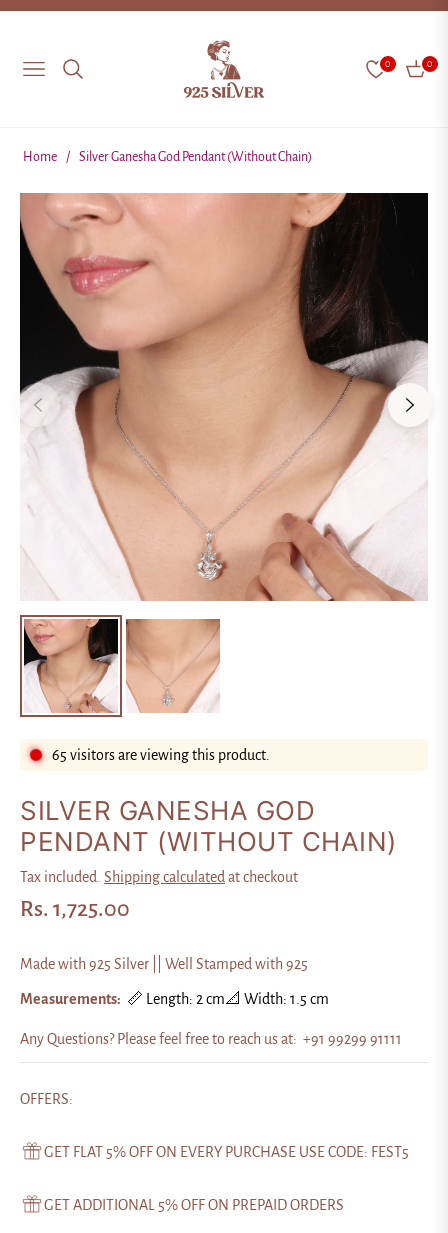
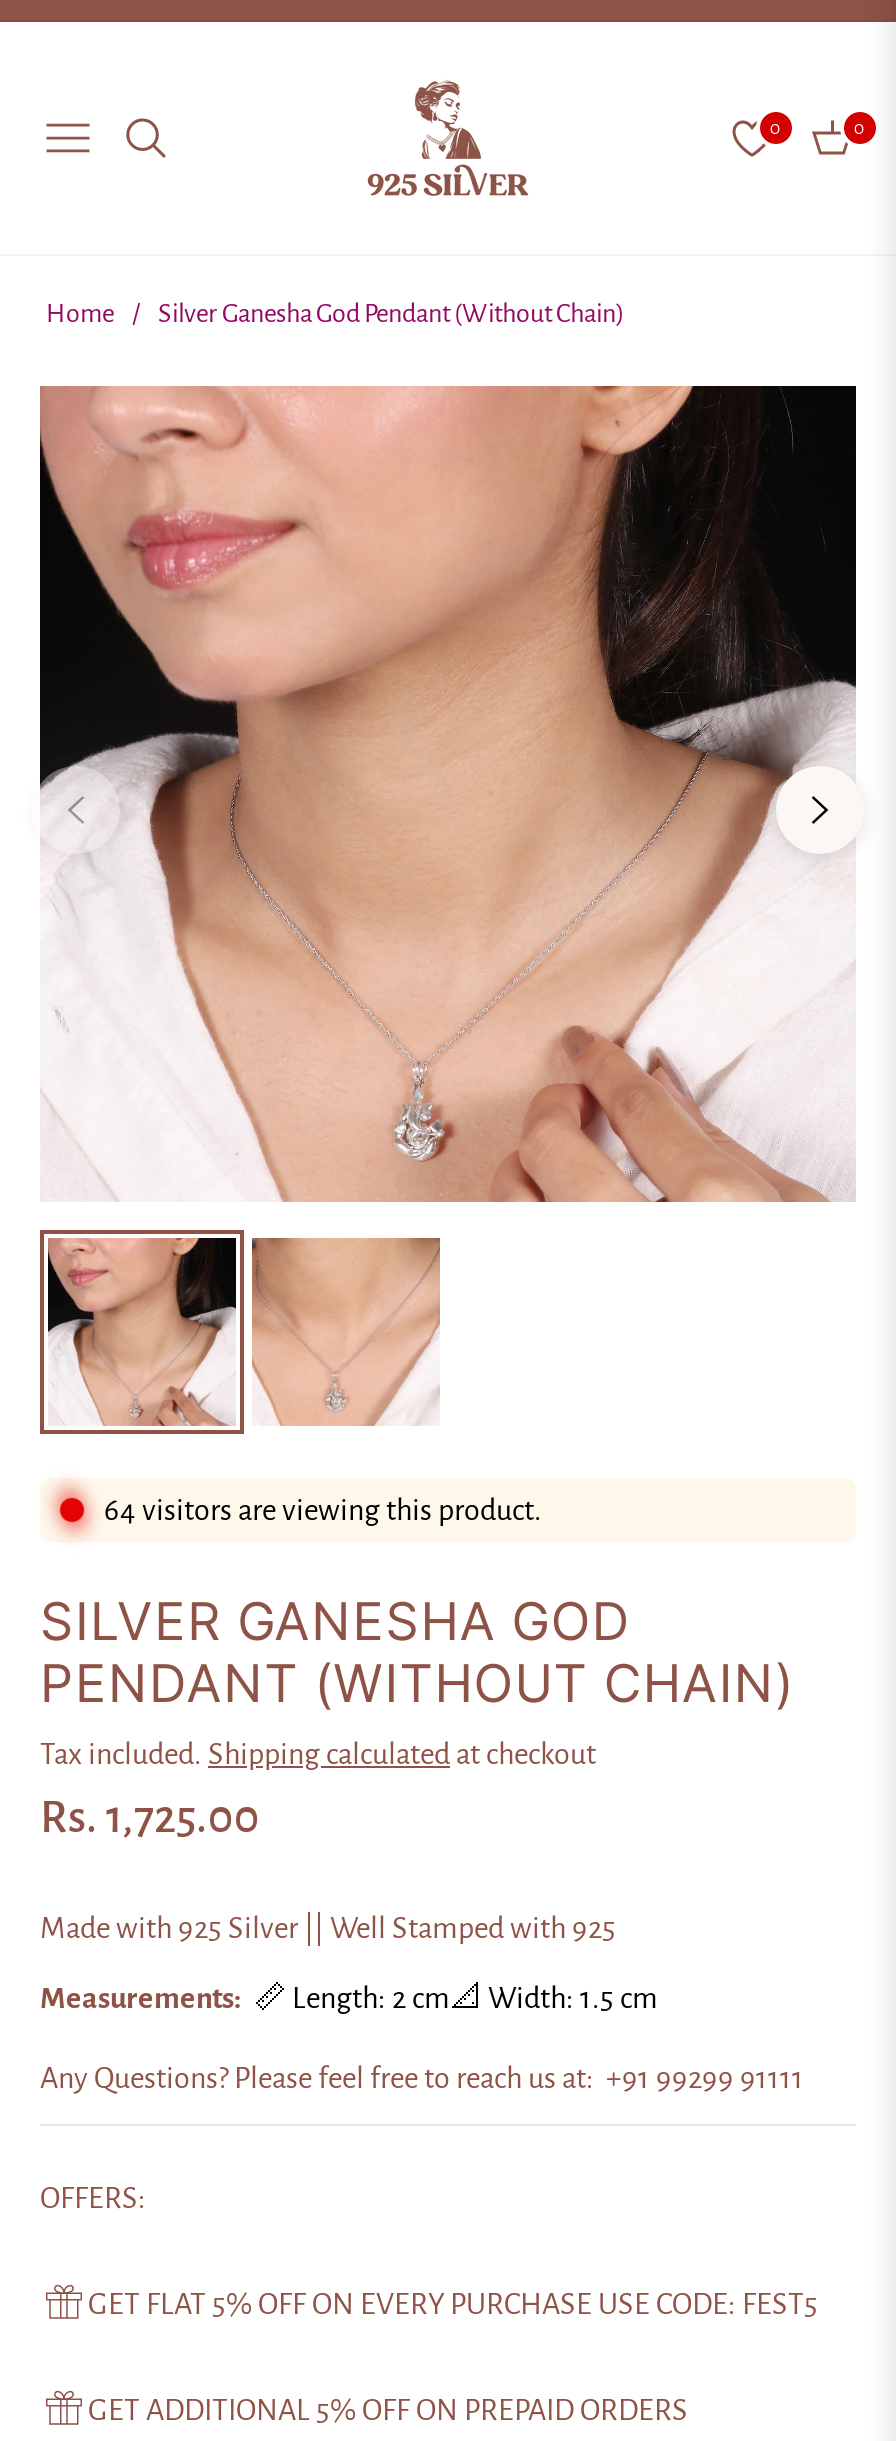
- 65 visitors are viewing this product.
+ 64 visitors are viewing this product.
